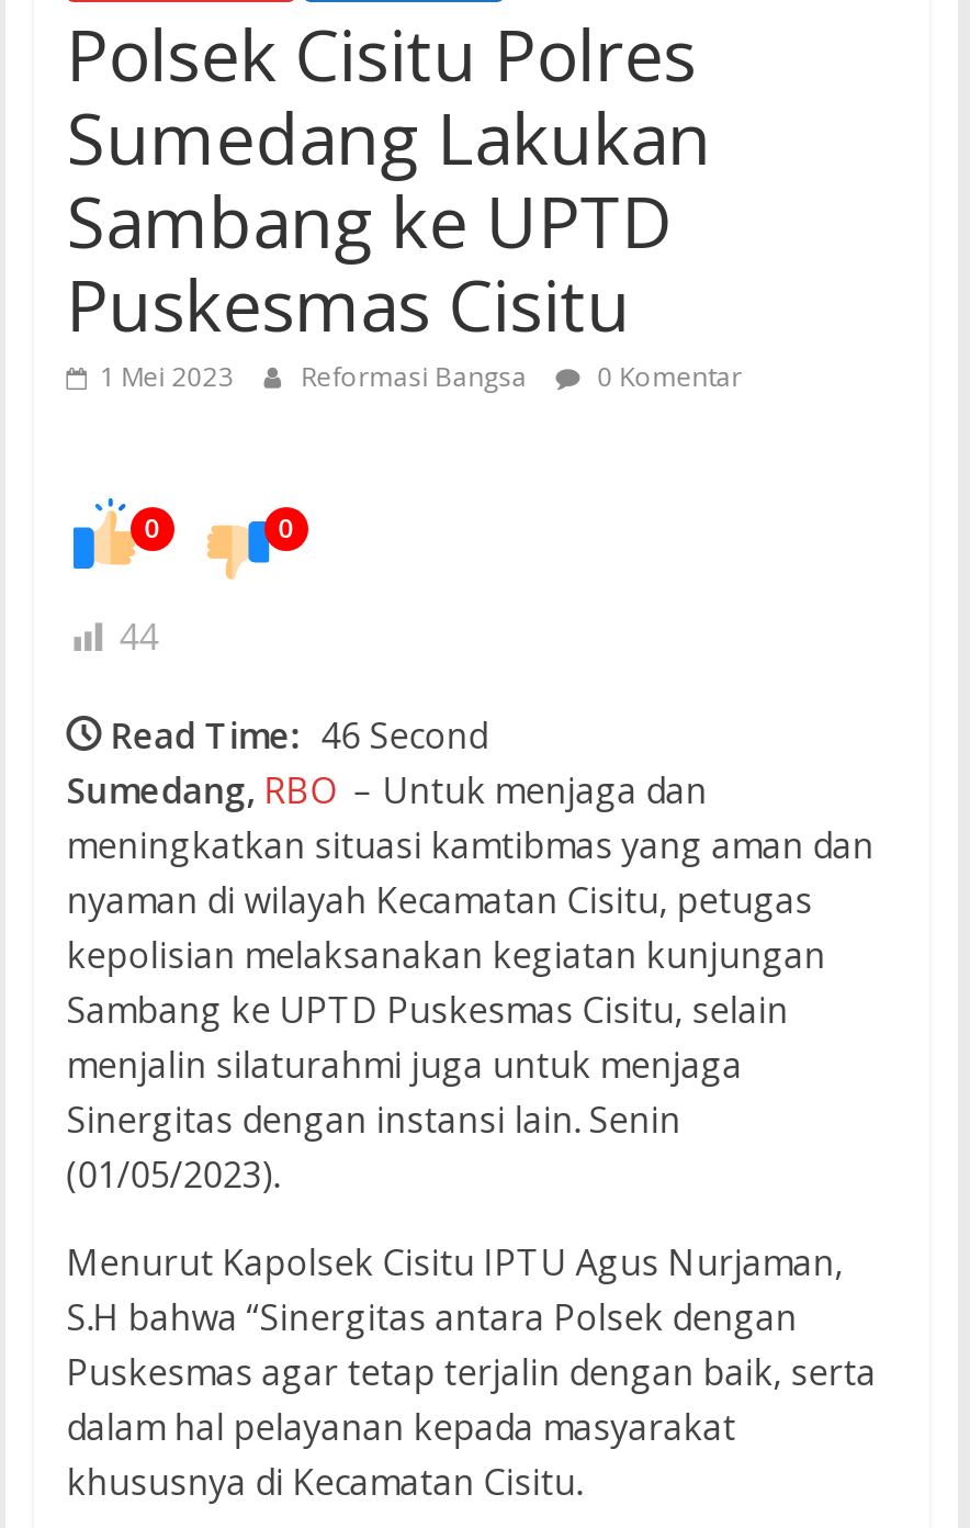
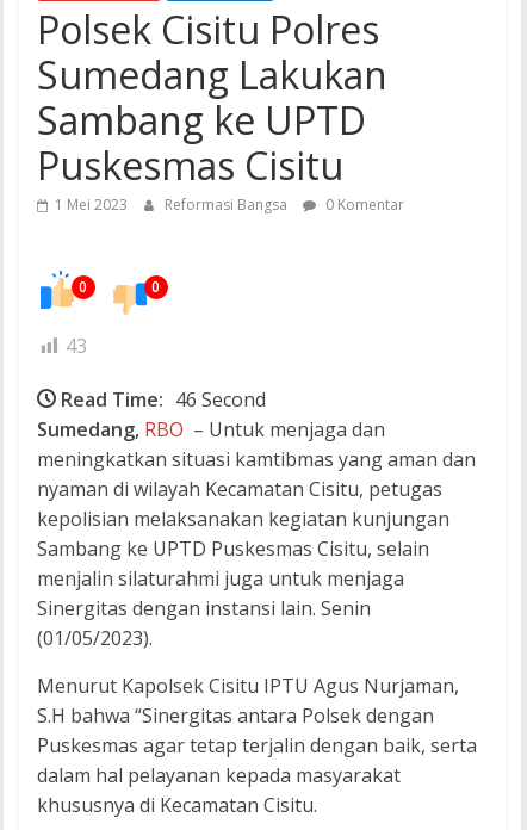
- 44
+ 43
